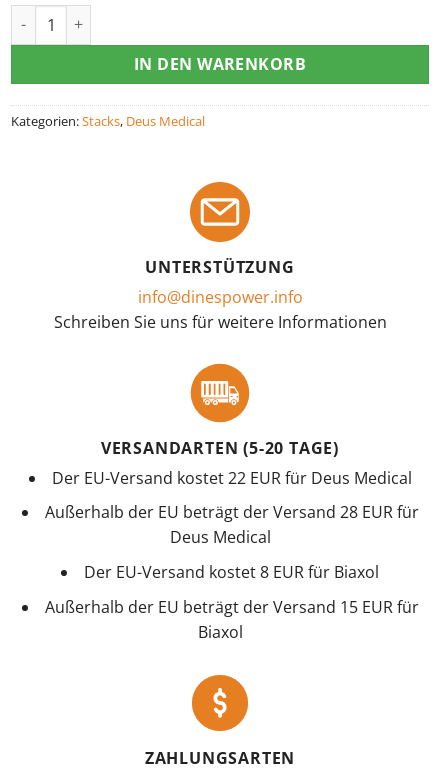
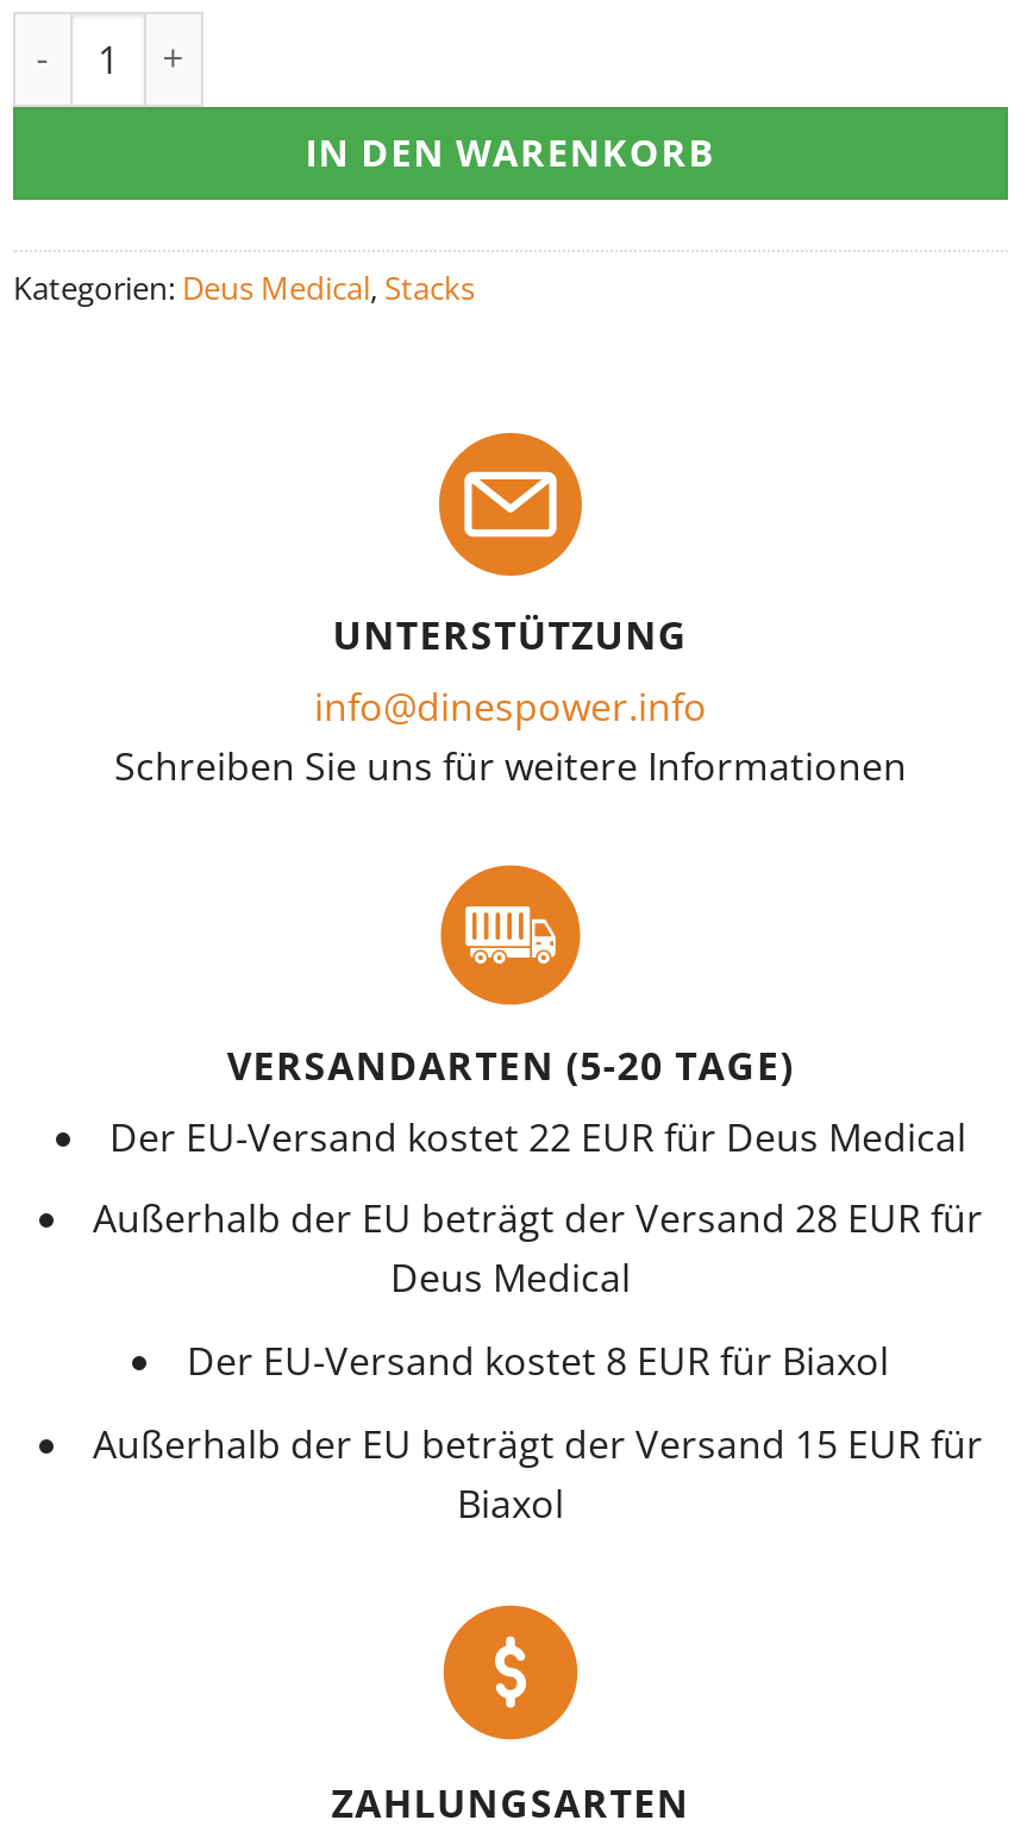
- Kategorien: Stacks, Deus Medical
+ Kategorien: Deus Medical, Stacks
